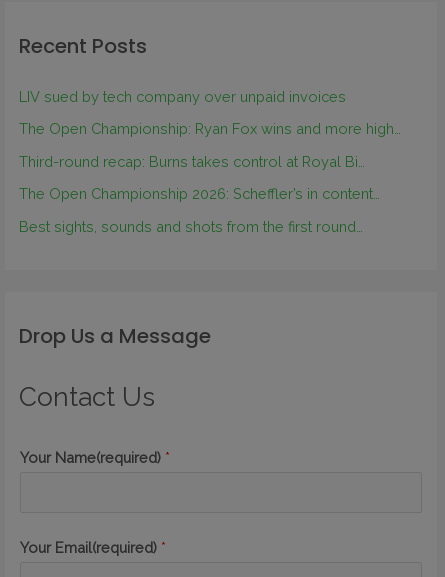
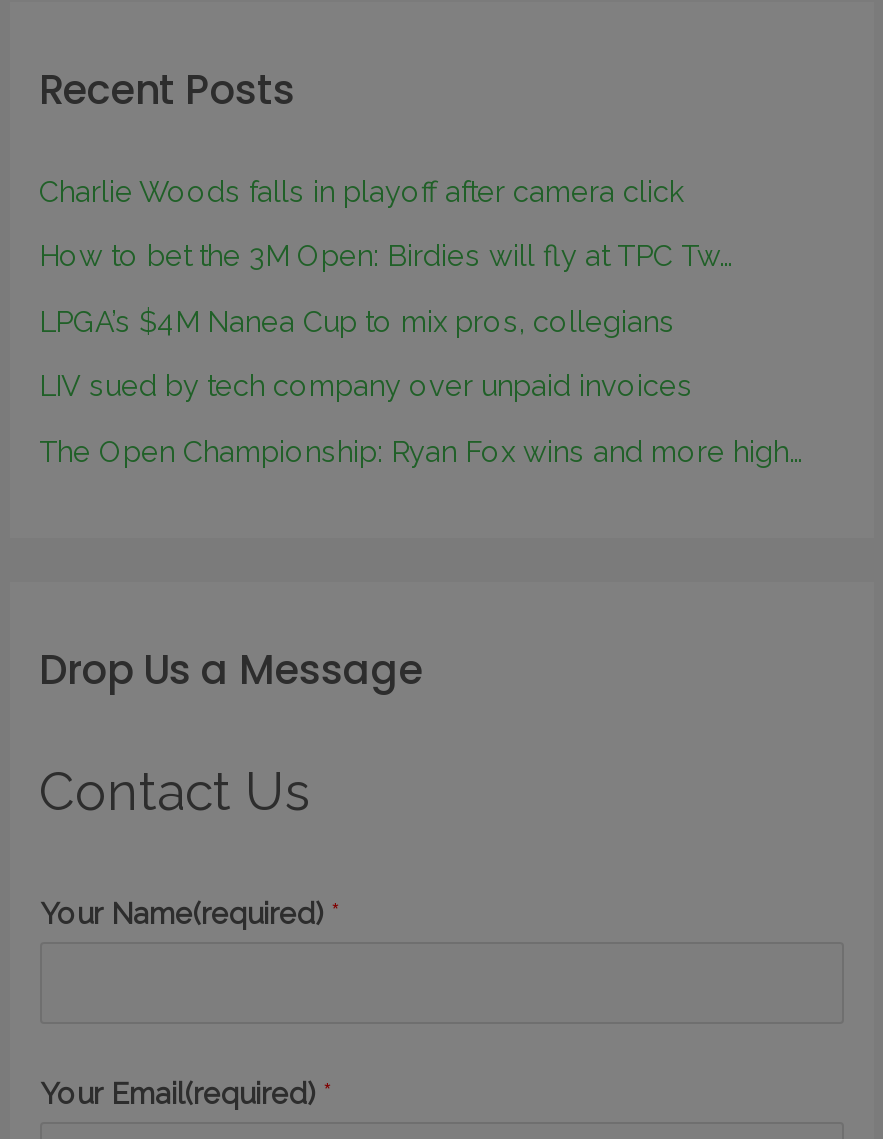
+ Charlie Woods falls in playoff after camera click
+ How to bet the 3M Open: Birdies will fly at TPC Tw…
+ LPGA’s $4M Nanea Cup to mix pros, collegians

moved down: LIV sued by tech company over unpaid invoices | The Open Championship: Ryan Fox wins and more high…

- Third-round recap: Burns takes control at Royal Bi…
- The Open Championship 2026: Scheffler’s in content…
- Best sights, sounds and shots from the first round…
